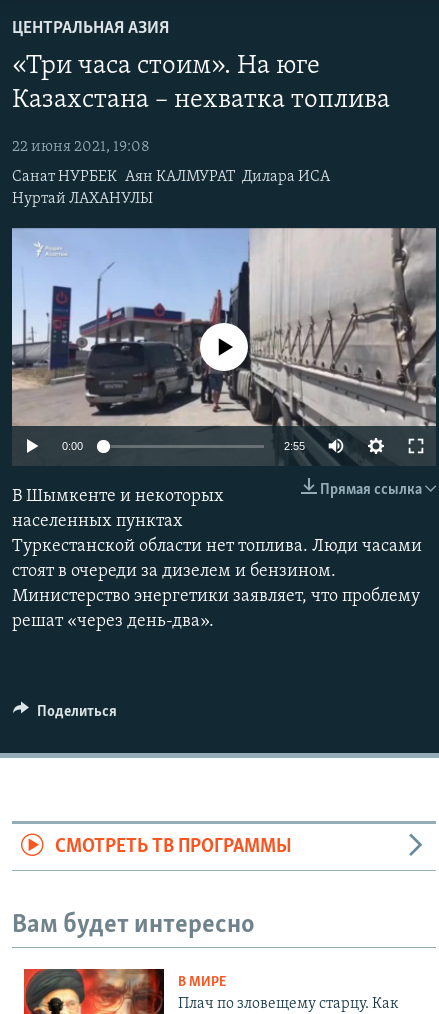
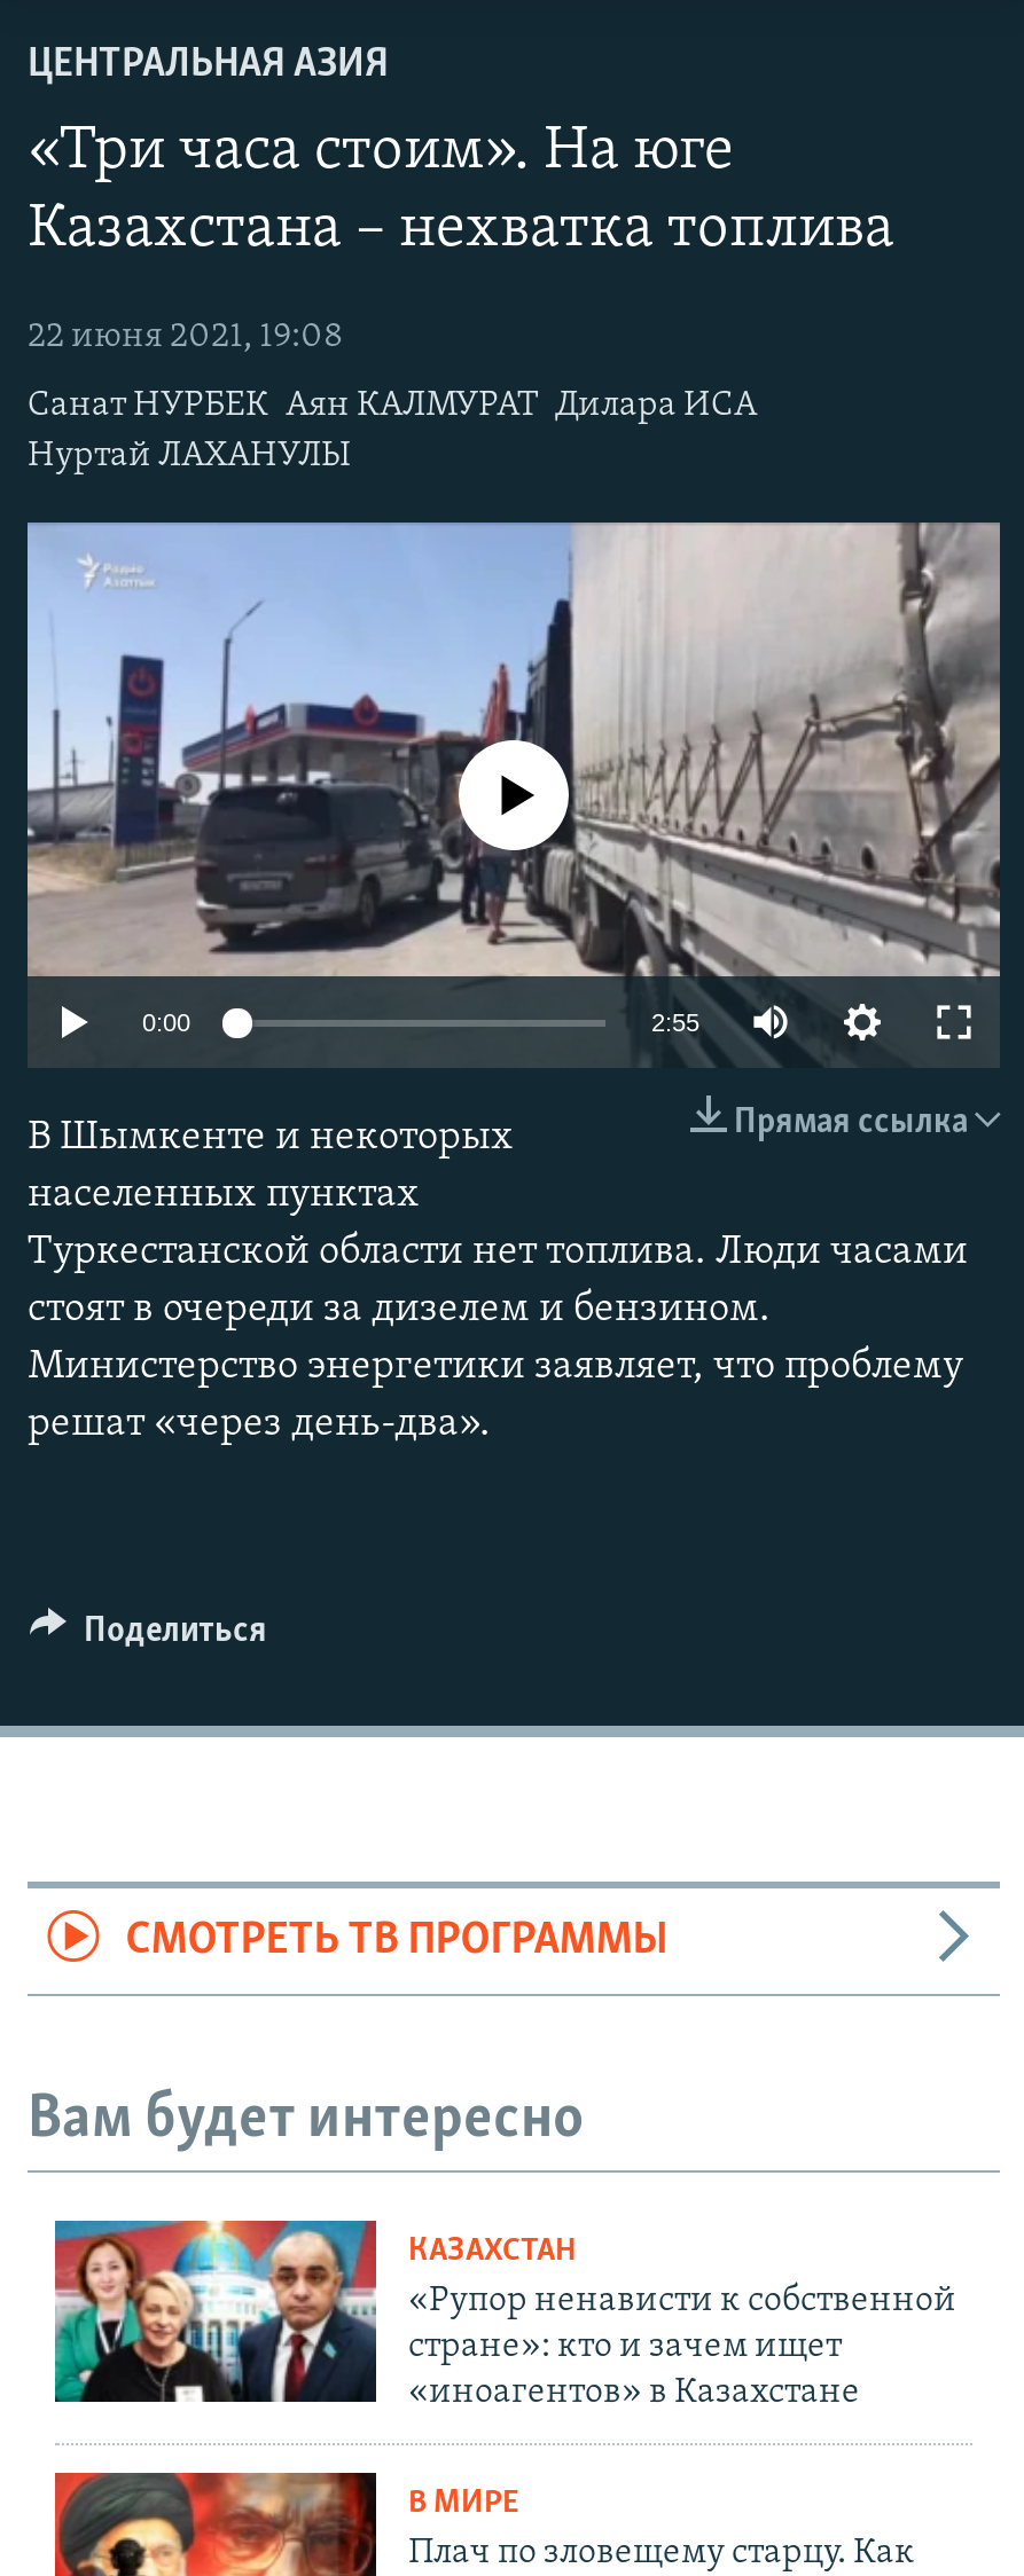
+ [image]
+ КАЗАХСТАН
+ «Рупор ненависти к собственной
+ стране»: кто и зачем ищет
+ «иноагентов» в Казахстане
